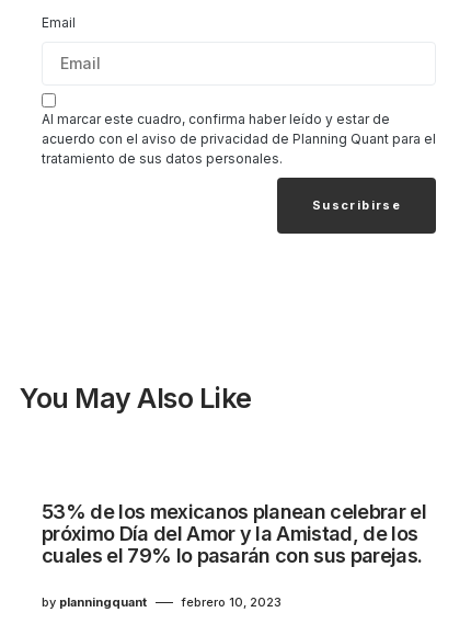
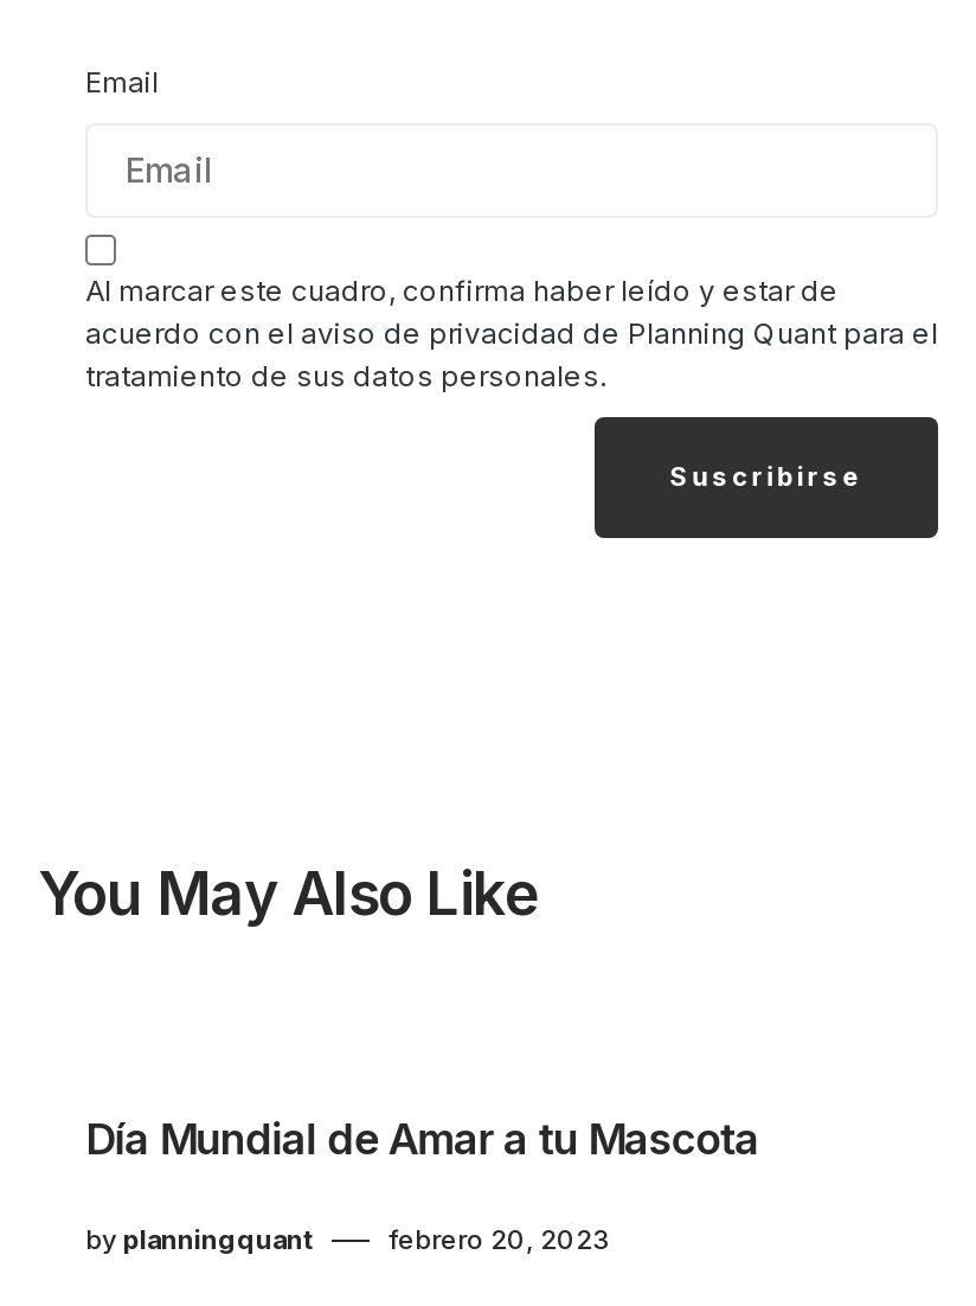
- 53% de los mexicanos planean celebrar el
- próximo Día del Amor y la Amistad, de los
- cuales el 79% lo pasarán con sus parejas.
+ Día Mundial de Amar a tu Mascota

- febrero 10, 2023
+ febrero 20, 2023
